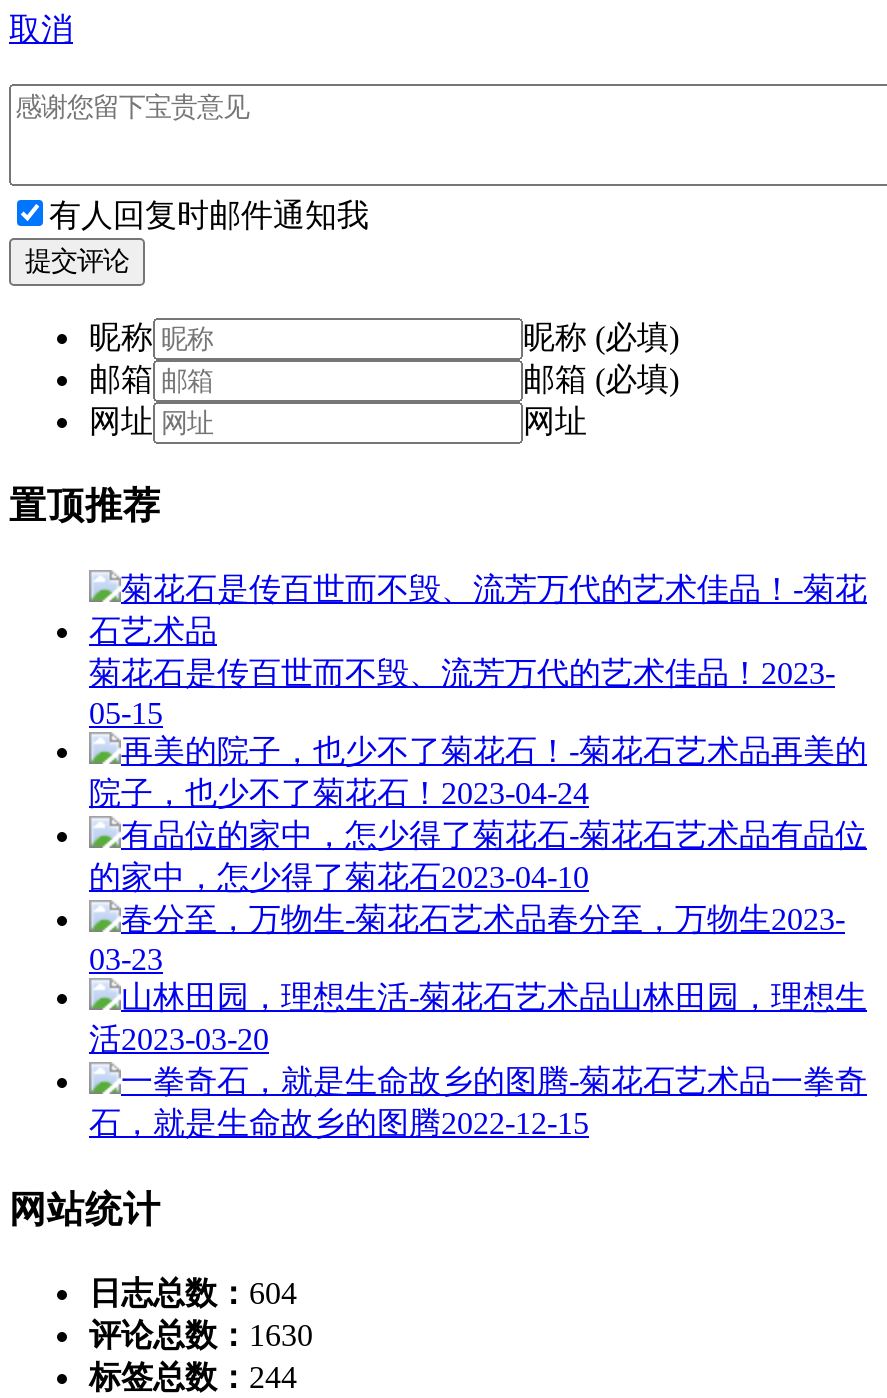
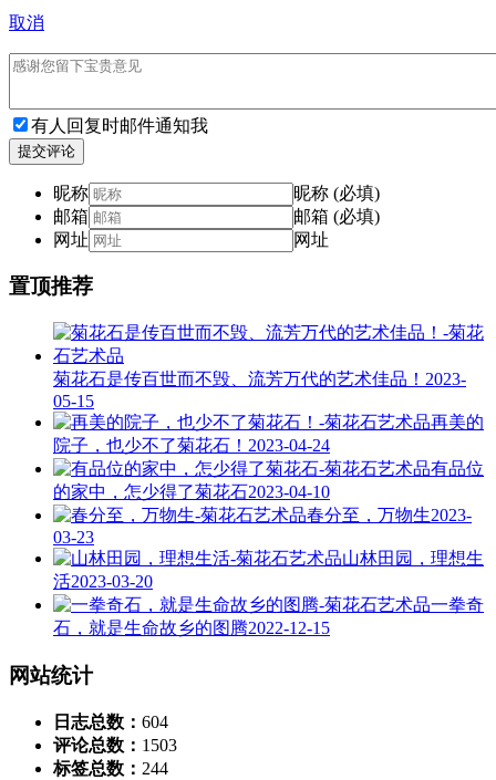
- 评论总数：1630
+ 评论总数：1503
